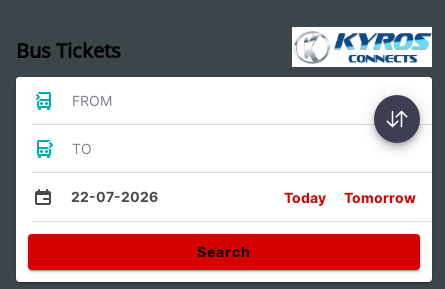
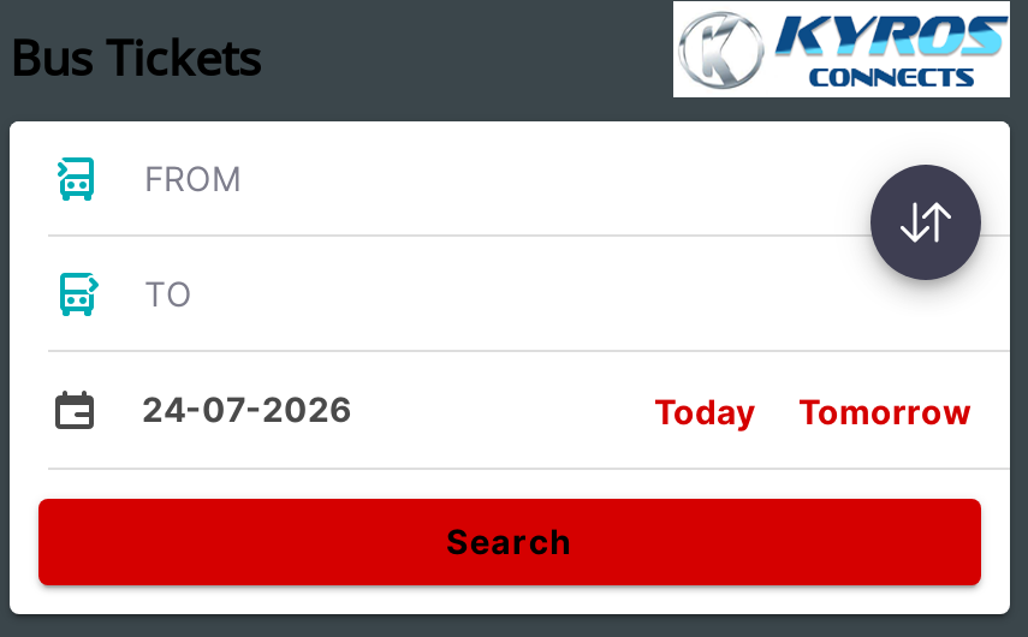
- 22-07-2026
+ 24-07-2026
